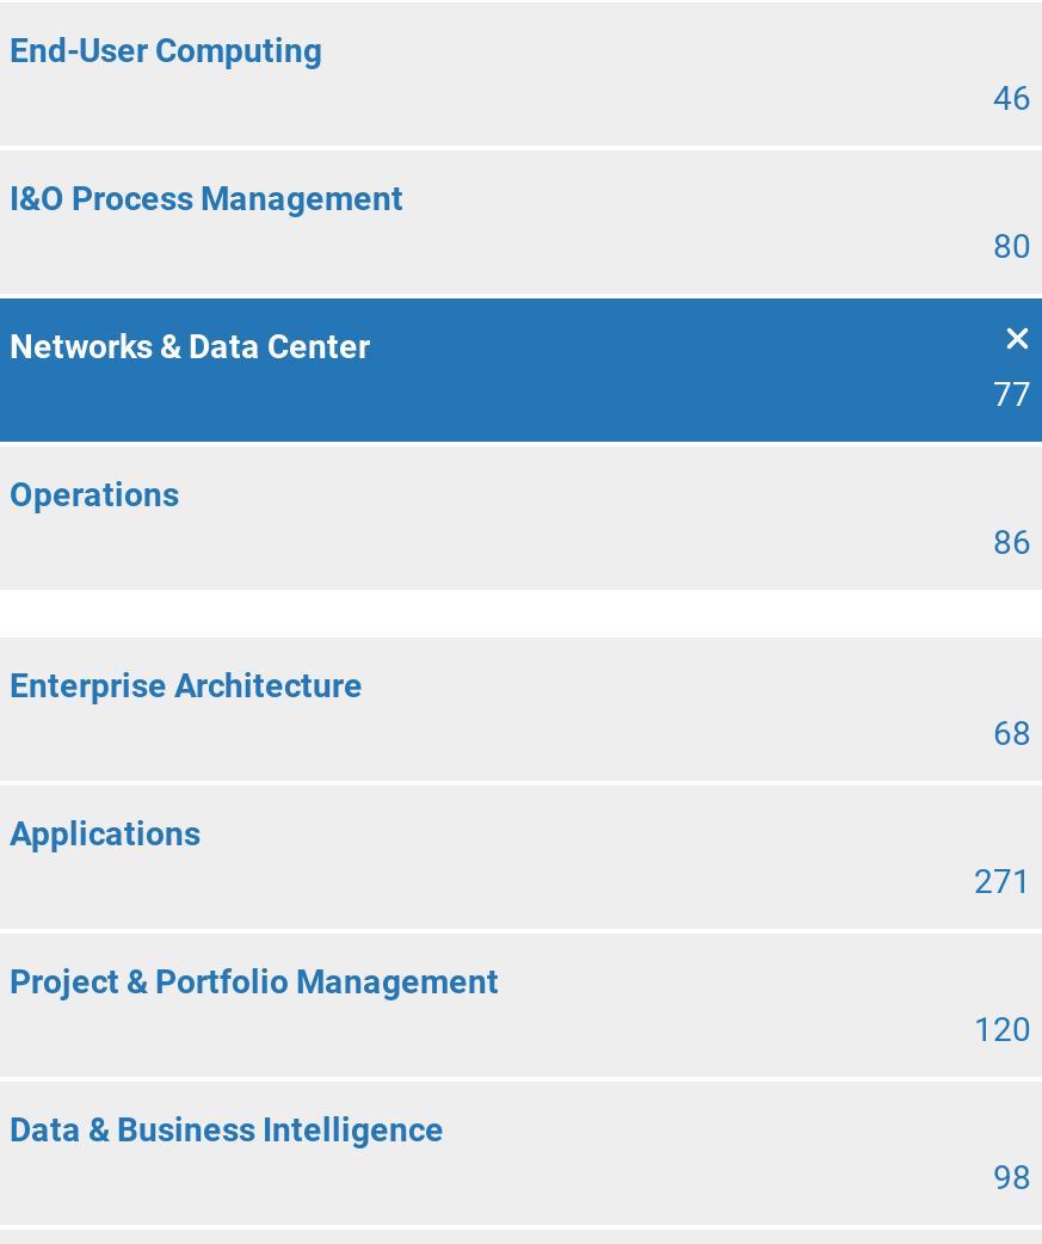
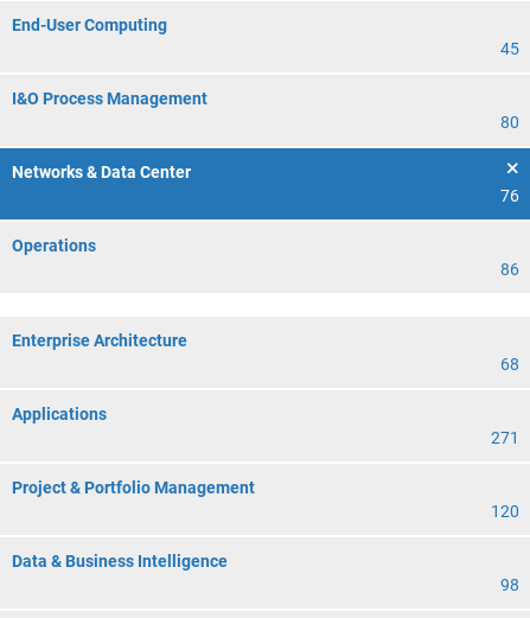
- 46
+ 45

- 77
+ 76
